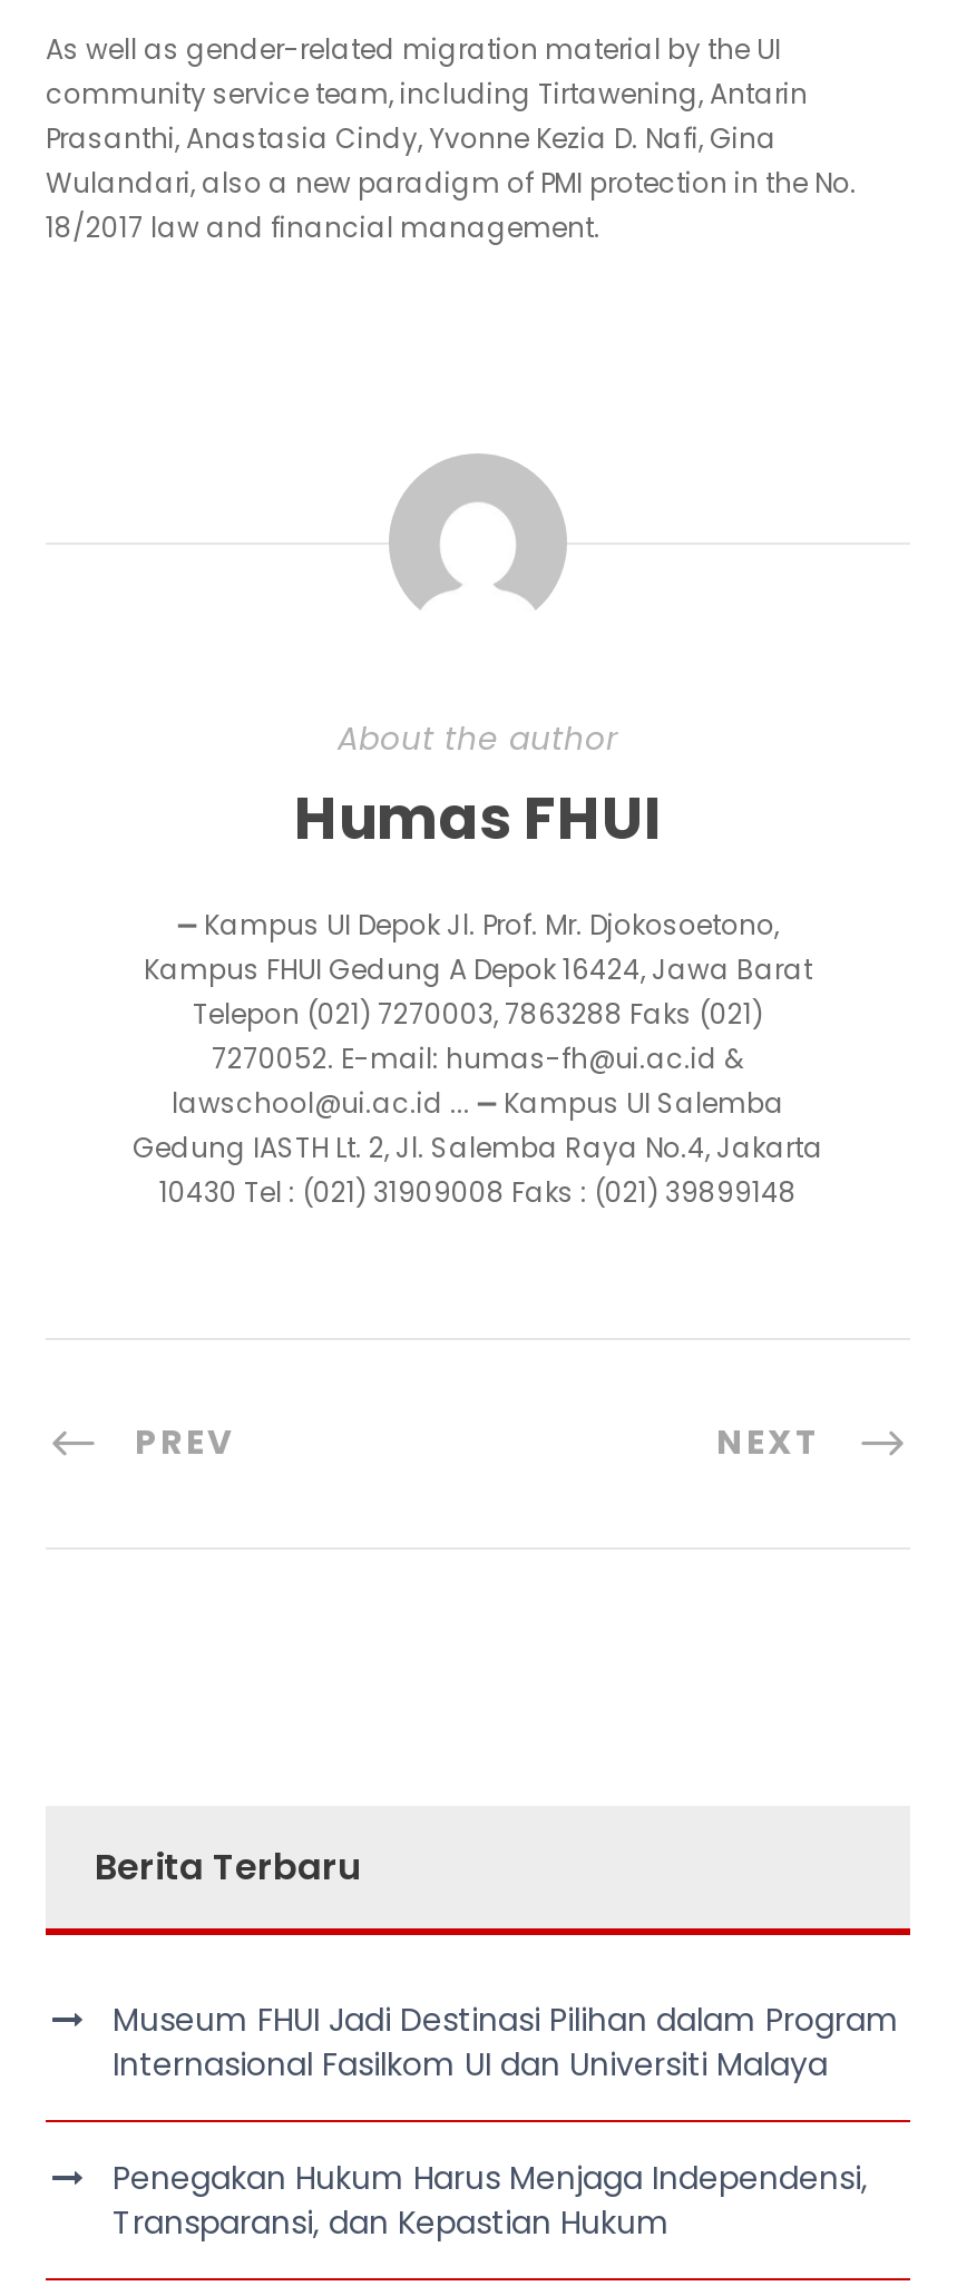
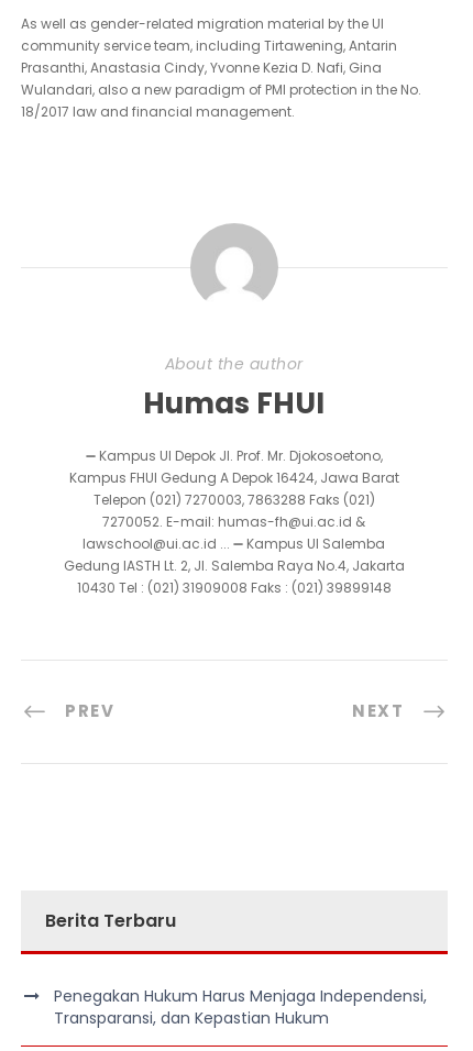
- Museum FHUI Jadi Destinasi Pilihan dalam Program
- Internasional Fasilkom UI dan Universiti Malaya
